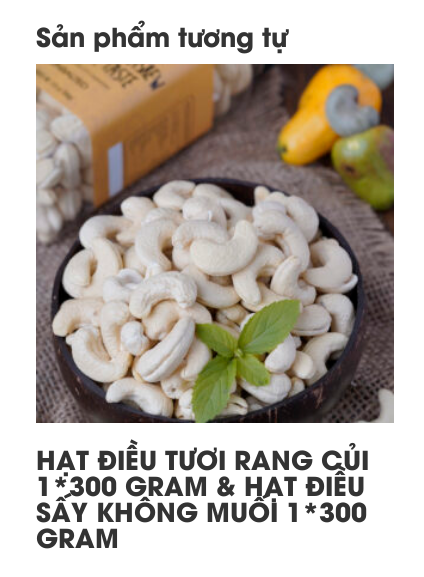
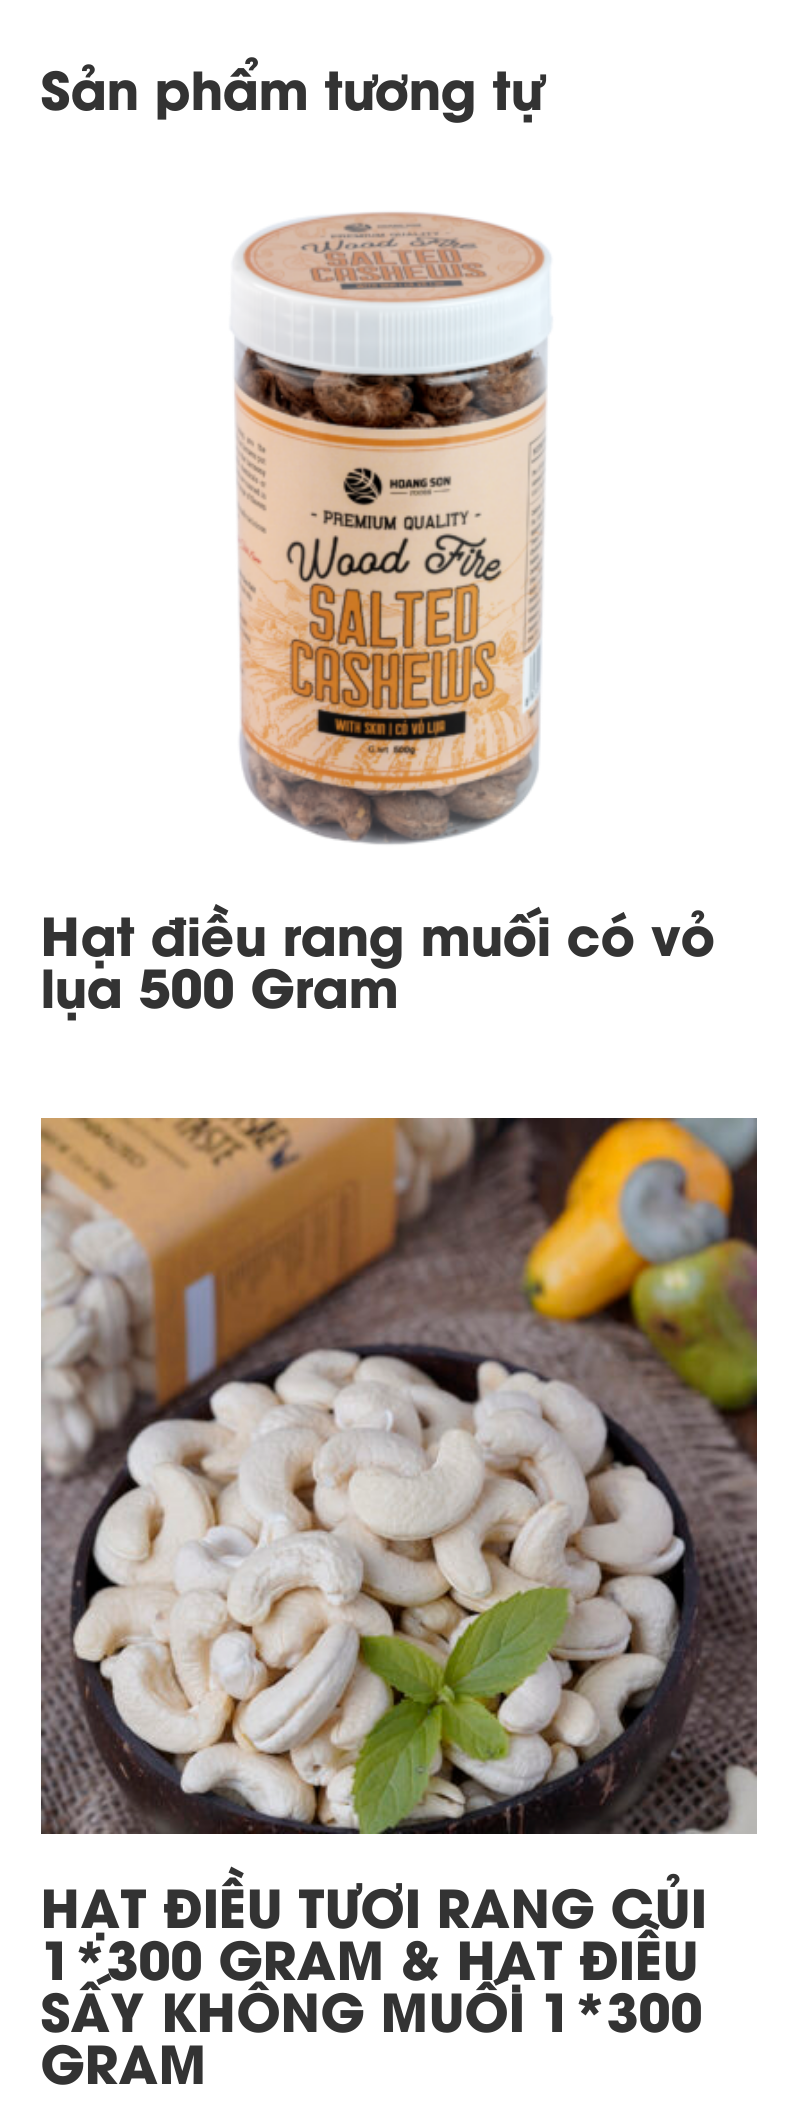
+ [image]
+ Hạt điều rang muối có vỏ
+ lụa 500 Gram
